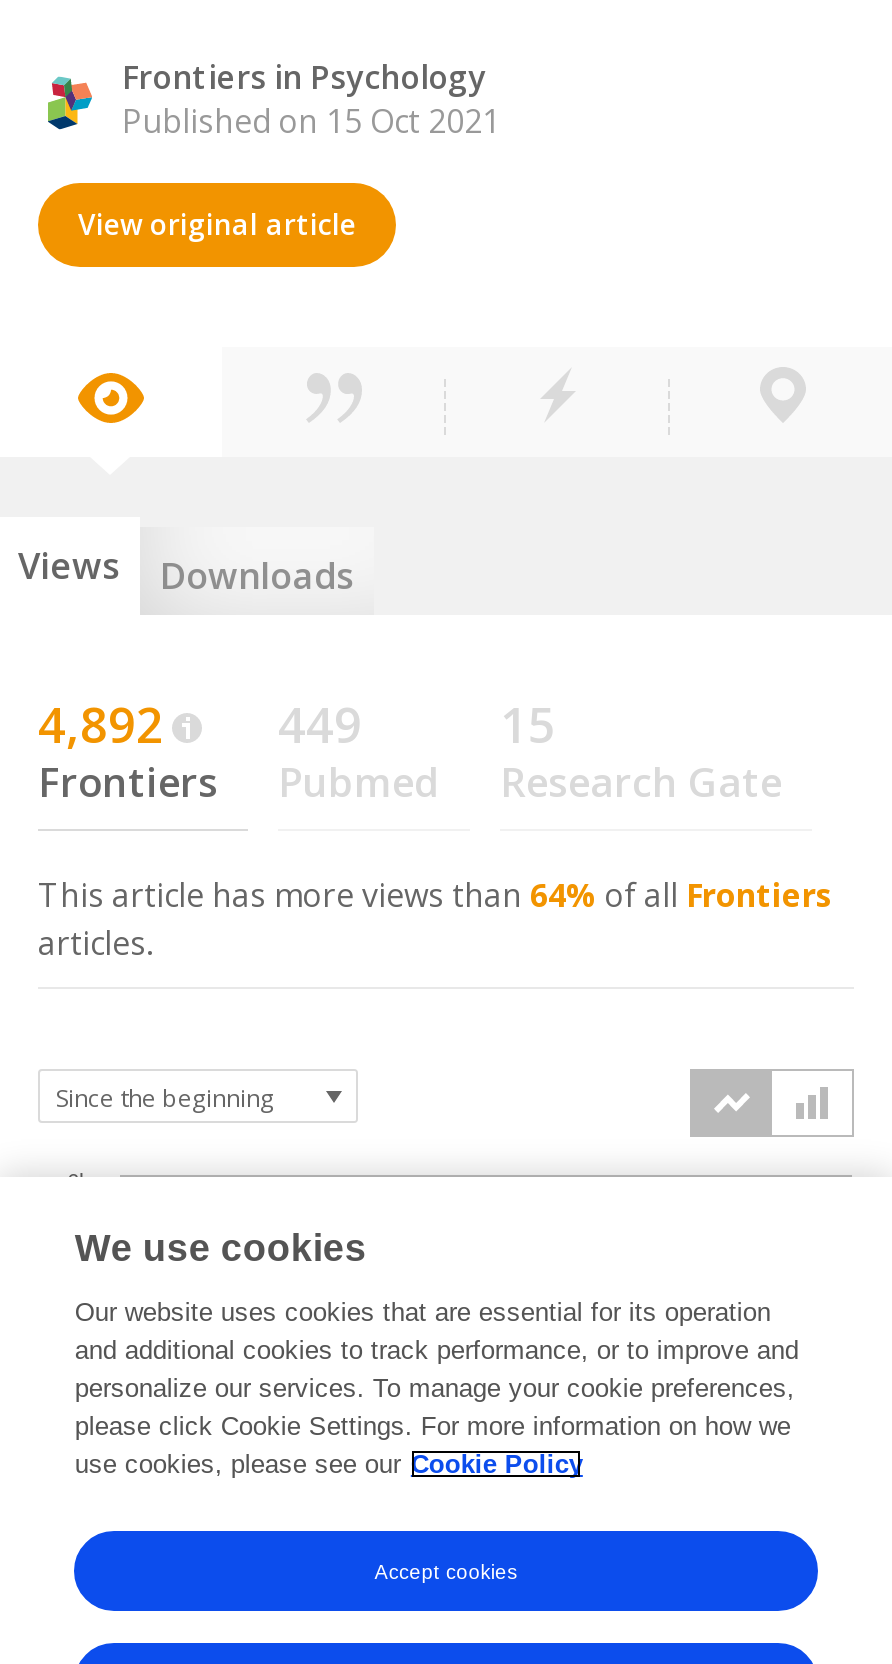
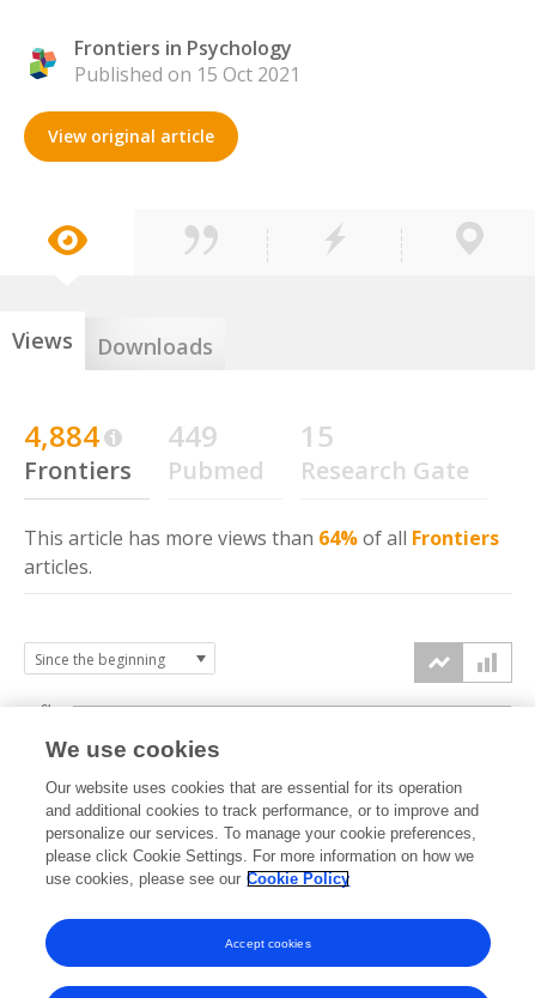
- 4,892
+ 4,884
